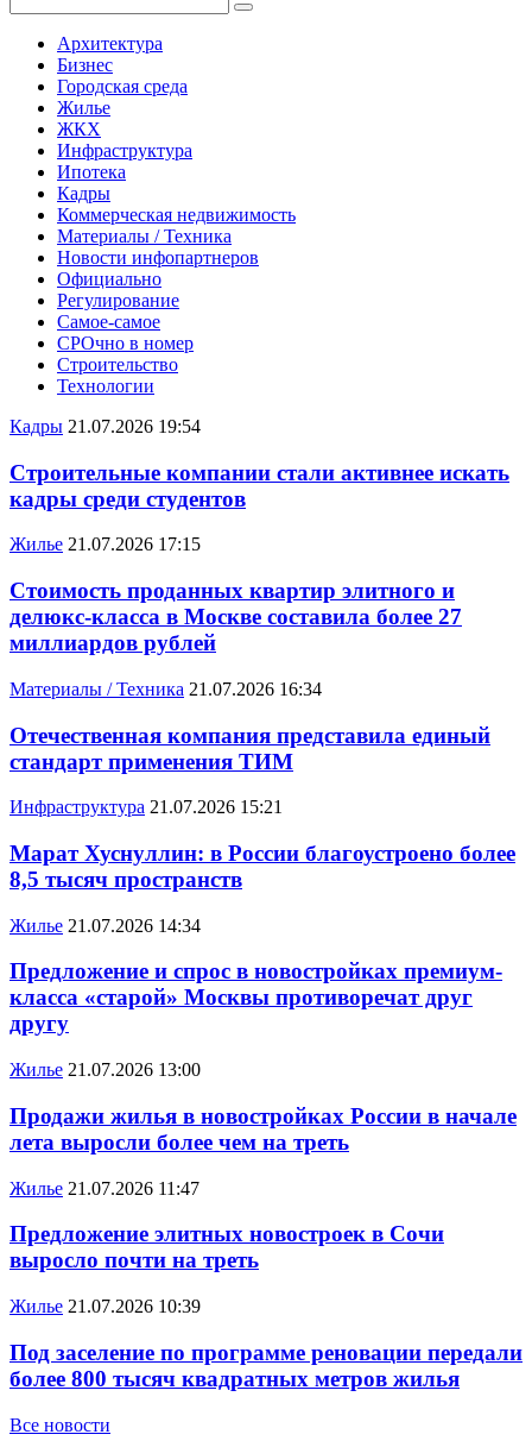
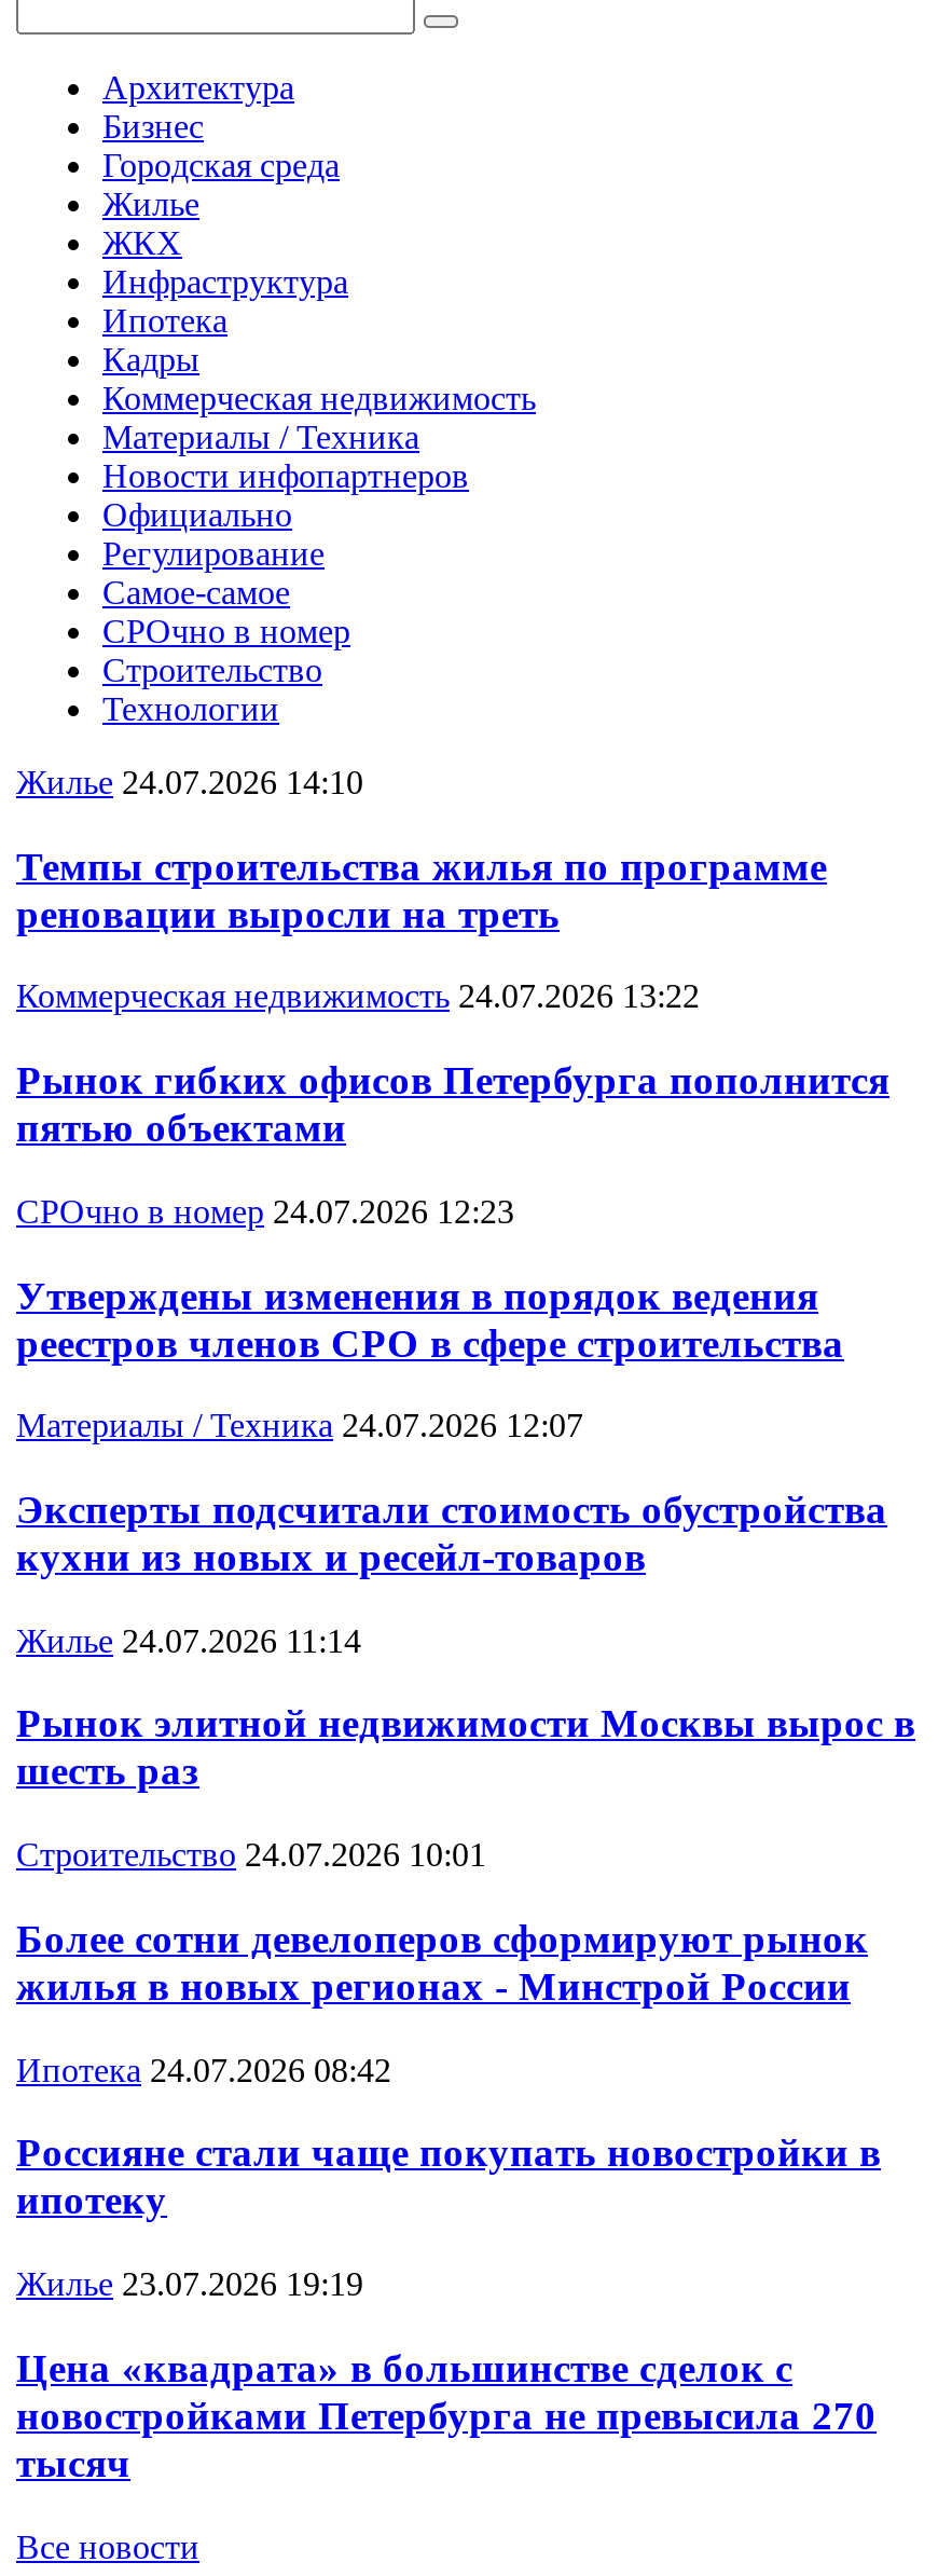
- Кадры 21.07.2026 19:54
+ Жилье 24.07.2026 14:10

- Строительные компании стали активнее искать
- кадры среди студентов
+ Темпы строительства жилья по программе
+ реновации выросли на треть

- Жилье 21.07.2026 17:15
+ Коммерческая недвижимость 24.07.2026 13:22

- Стоимость проданных квартир элитного и
- делюкс-класса в Москве составила более 27
- миллиардов рублей
+ Рынок гибких офисов Петербурга пополнится
+ пятью объектами

- Материалы / Техника 21.07.2026 16:34
+ СРОчно в номер 24.07.2026 12:23

- Отечественная компания представила единый
- стандарт применения ТИМ
+ Утверждены изменения в порядок ведения
+ реестров членов СРО в сфере строительства

- Инфраструктура 21.07.2026 15:21
+ Материалы / Техника 24.07.2026 12:07

- Марат Хуснуллин: в России благоустроено более
- 8,5 тысяч пространств
+ Эксперты подсчитали стоимость обустройства
+ кухни из новых и ресейл-товаров

- Жилье 21.07.2026 14:34
+ Жилье 24.07.2026 11:14

- Предложение и спрос в новостройках премиум-
- класса «старой» Москвы противоречат друг
- другу
+ Рынок элитной недвижимости Москвы вырос в
+ шесть раз

- Жилье 21.07.2026 13:00
+ Строительство 24.07.2026 10:01

- Продажи жилья в новостройках России в начале
- лета выросли более чем на треть
+ Более сотни девелоперов сформируют рынок
+ жилья в новых регионах - Минстрой России

- Жилье 21.07.2026 11:47
+ Ипотека 24.07.2026 08:42

- Предложение элитных новостроек в Сочи
- выросло почти на треть
+ Россияне стали чаще покупать новостройки в
+ ипотеку

- Жилье 21.07.2026 10:39
+ Жилье 23.07.2026 19:19

- Под заселение по программе реновации передали
- более 800 тысяч квадратных метров жилья
+ Цена «квадрата» в большинстве сделок с
+ новостройками Петербурга не превысила 270
+ тысяч
